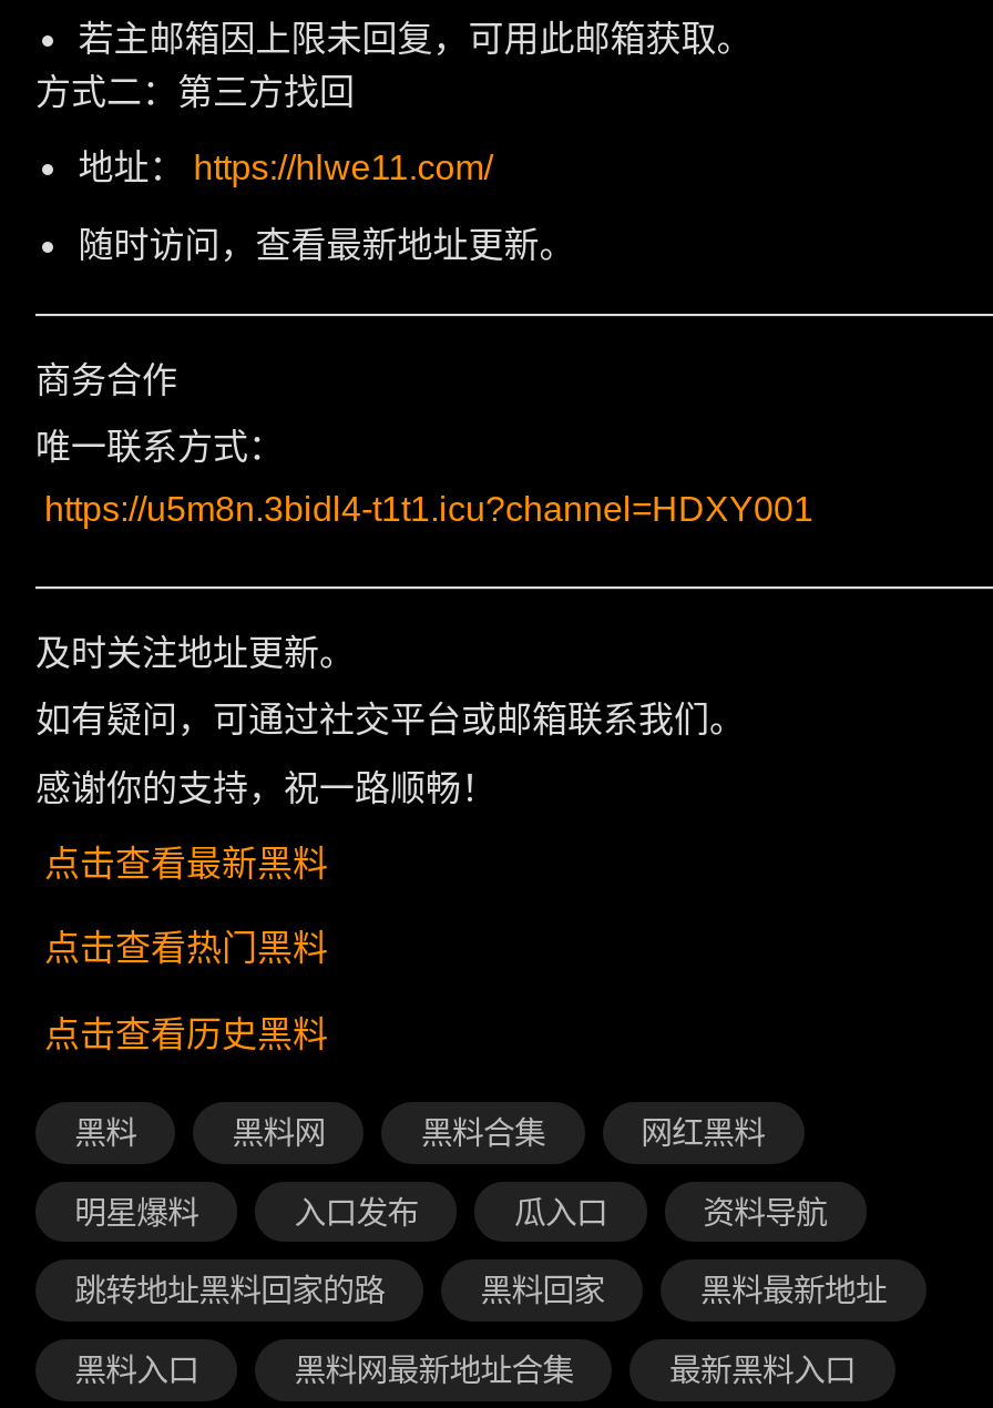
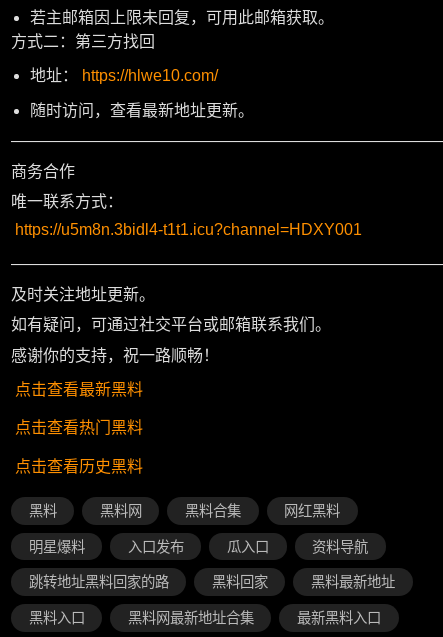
- 地址： https://hlwe11.com/
+ 地址： https://hlwe10.com/
